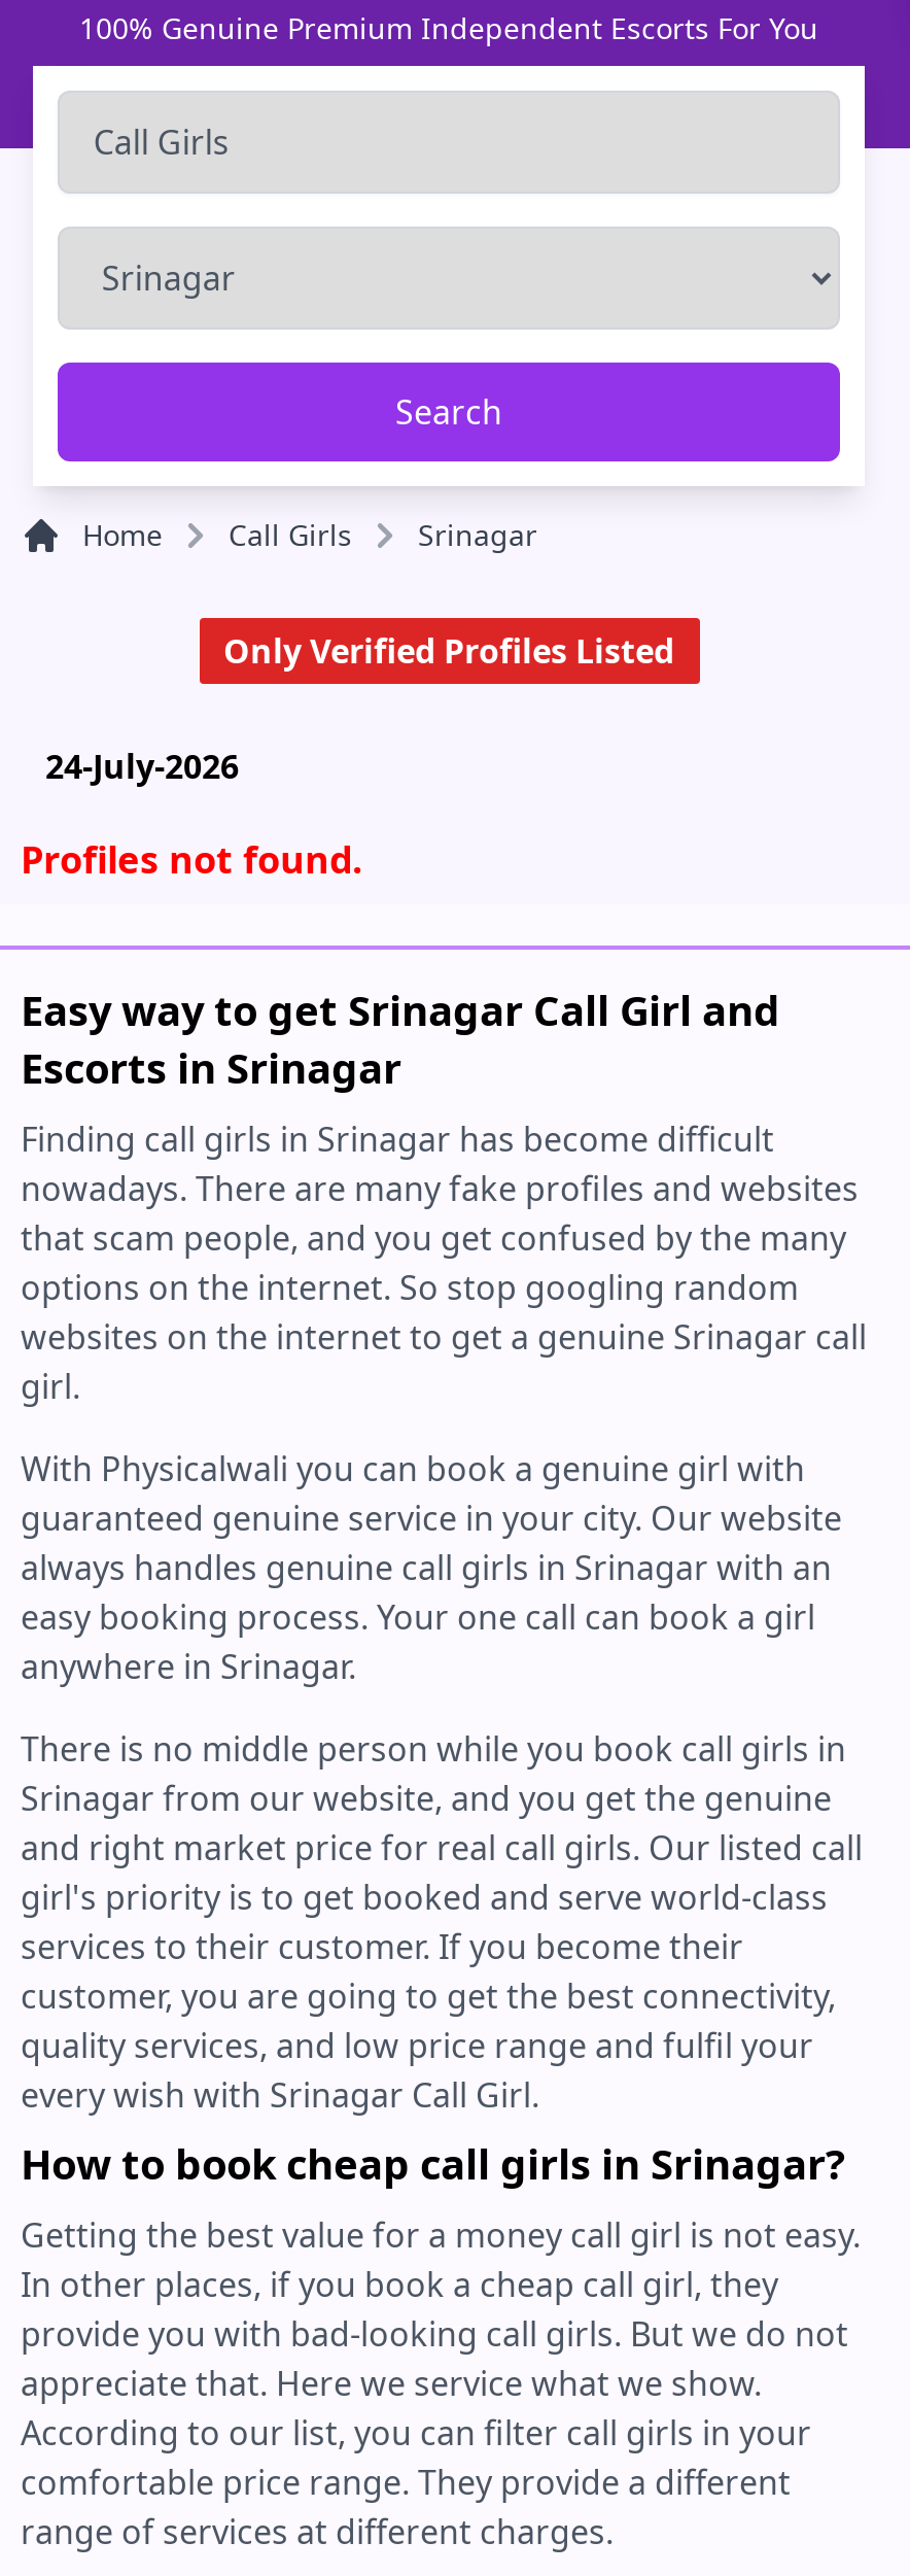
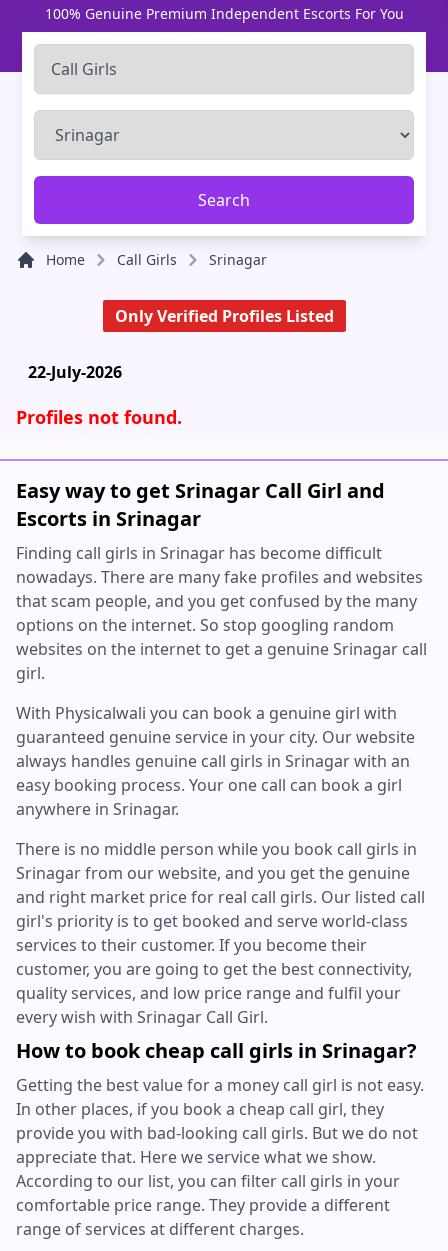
- 24-July-2026
+ 22-July-2026
